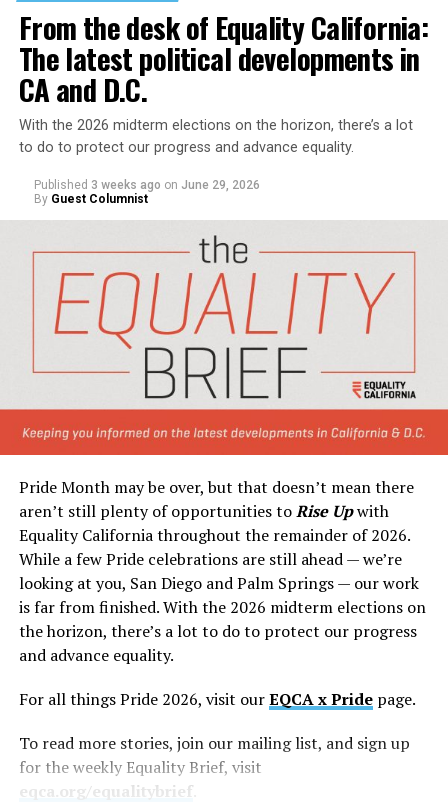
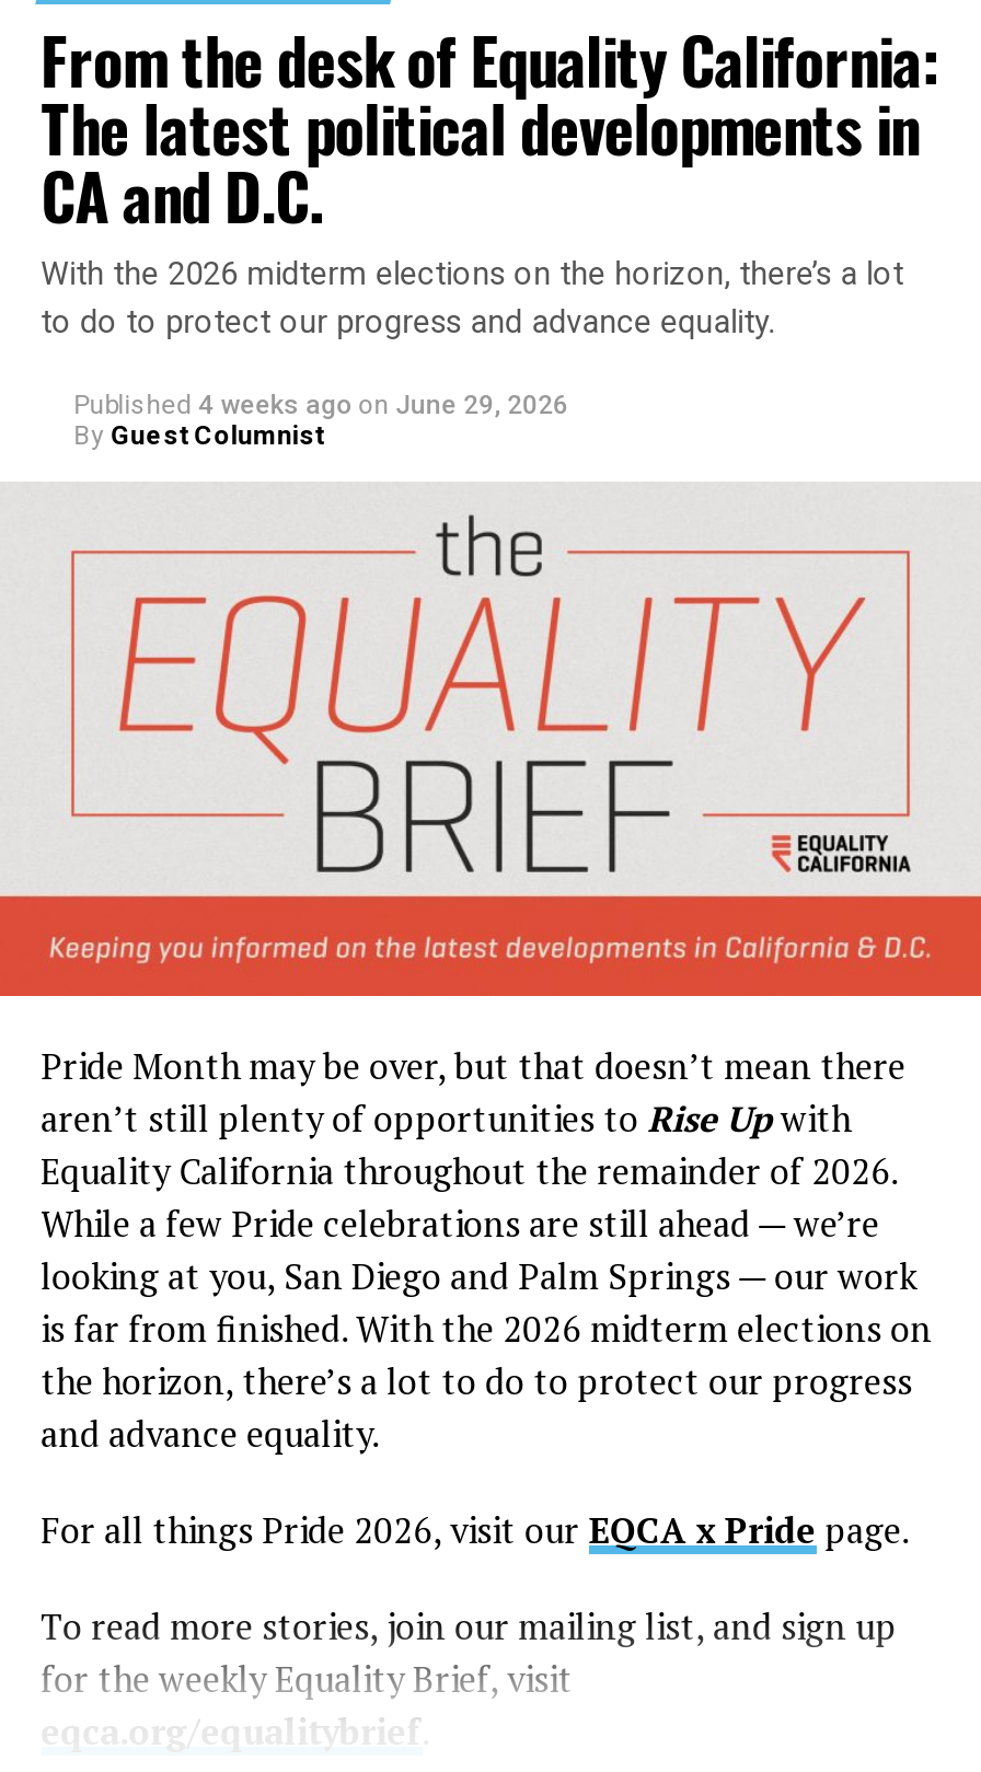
- Published 3 weeks ago on June 29, 2026
+ Published 4 weeks ago on June 29, 2026
